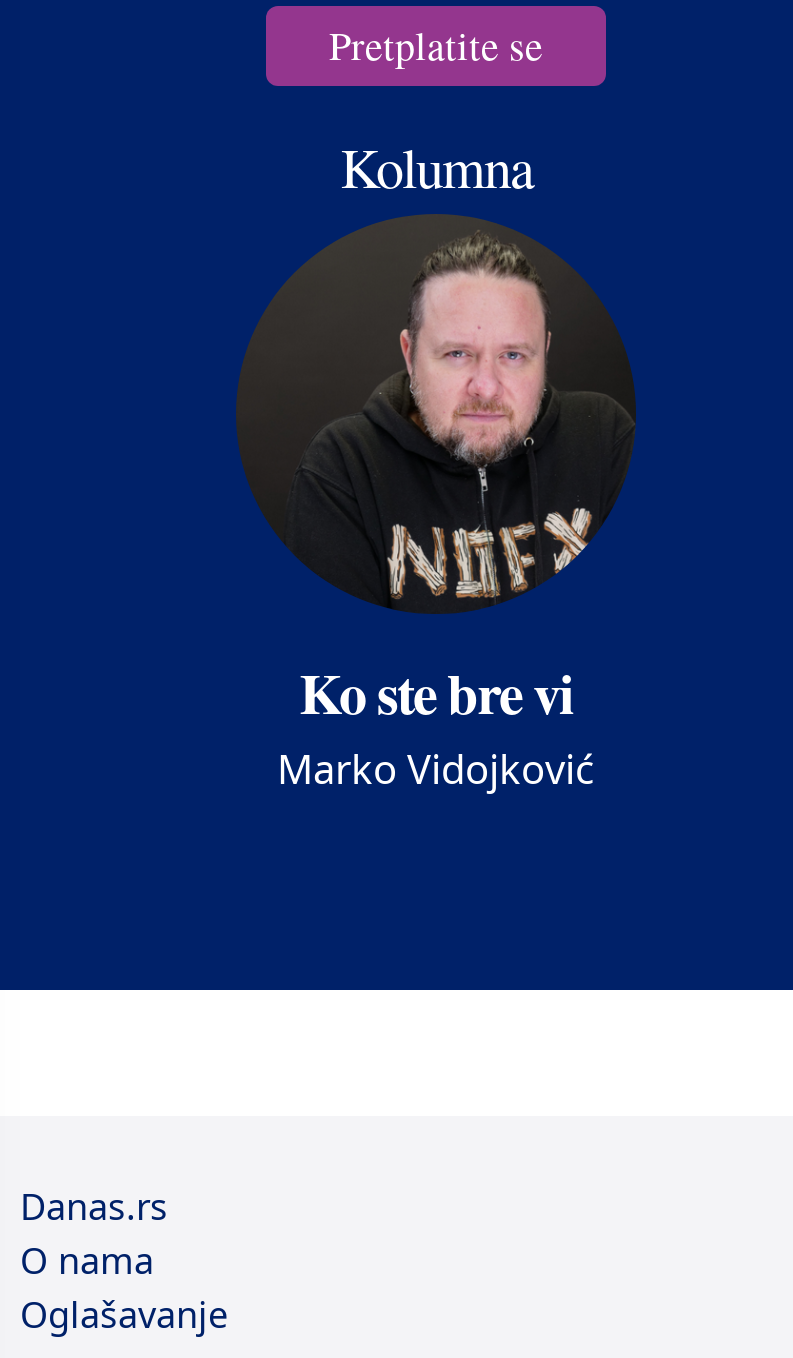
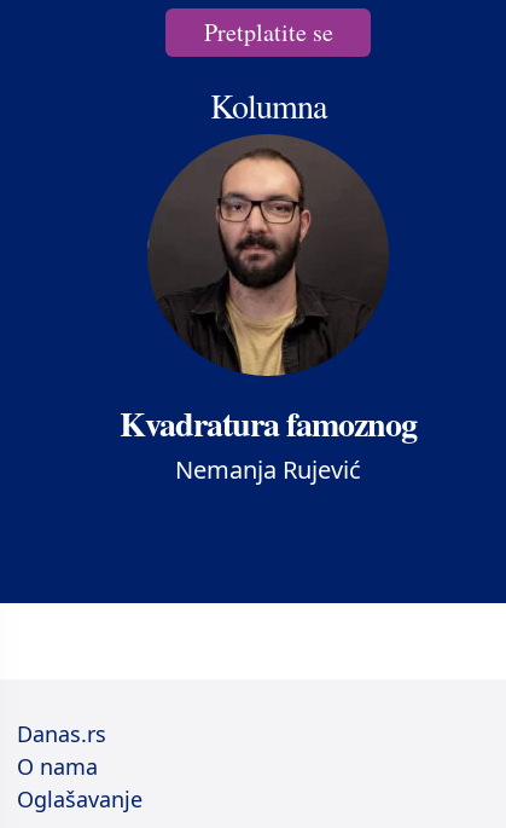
- [image]
- Ko ste bre vi
- Marko Vidojković
+ [image]
+ Kvadratura famoznog
+ Nemanja Rujević
